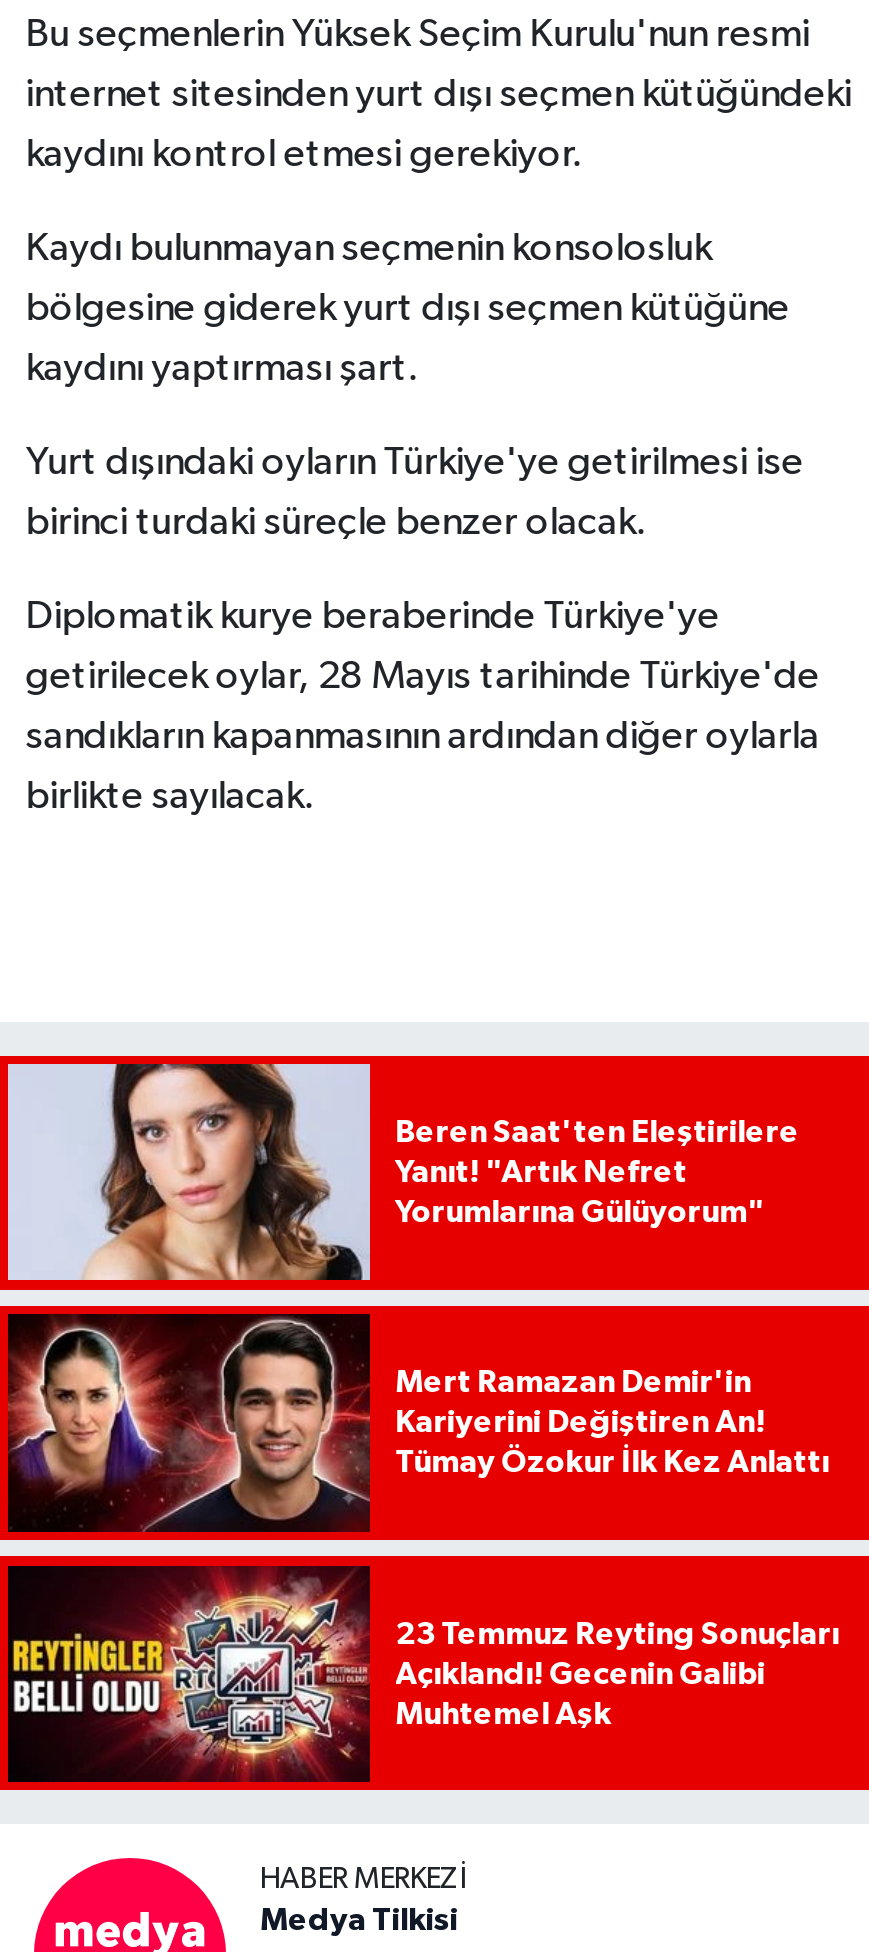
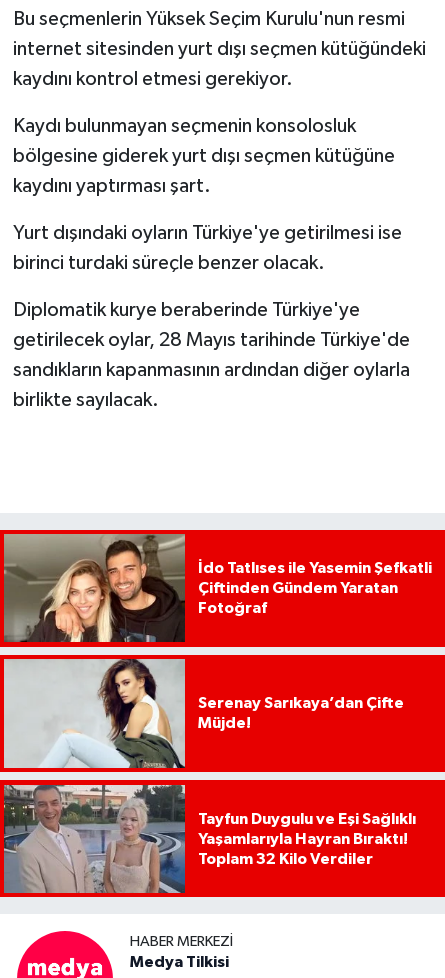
- [image]
- Beren Saat'ten Eleştirilere
- Yanıt! "Artık Nefret
- Yorumlarına Gülüyorum"
+ [image]
+ İdo Tatlıses ile Yasemin Şefkatli
+ Çiftinden Gündem Yaratan
+ Fotoğraf

- [image]
- Mert Ramazan Demir'in
- Kariyerini Değiştiren An!
- Tümay Özokur İlk Kez Anlattı
+ [image]
+ Serenay Sarıkaya’dan Çifte
+ Müjde!

- [image]
- 23 Temmuz Reyting Sonuçları
- Açıklandı! Gecenin Galibi
- Muhtemel Aşk
+ [image]
+ Tayfun Duygulu ve Eşi Sağlıklı
+ Yaşamlarıyla Hayran Bıraktı!
+ Toplam 32 Kilo Verdiler
